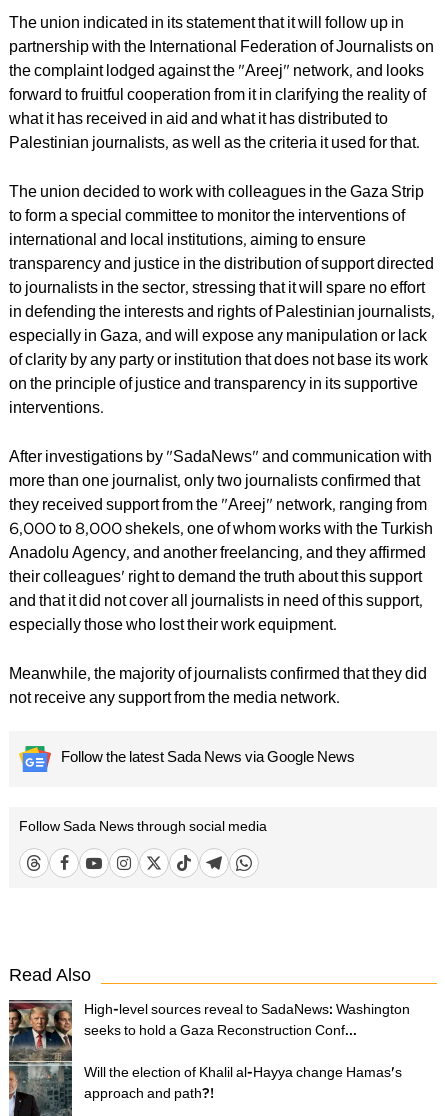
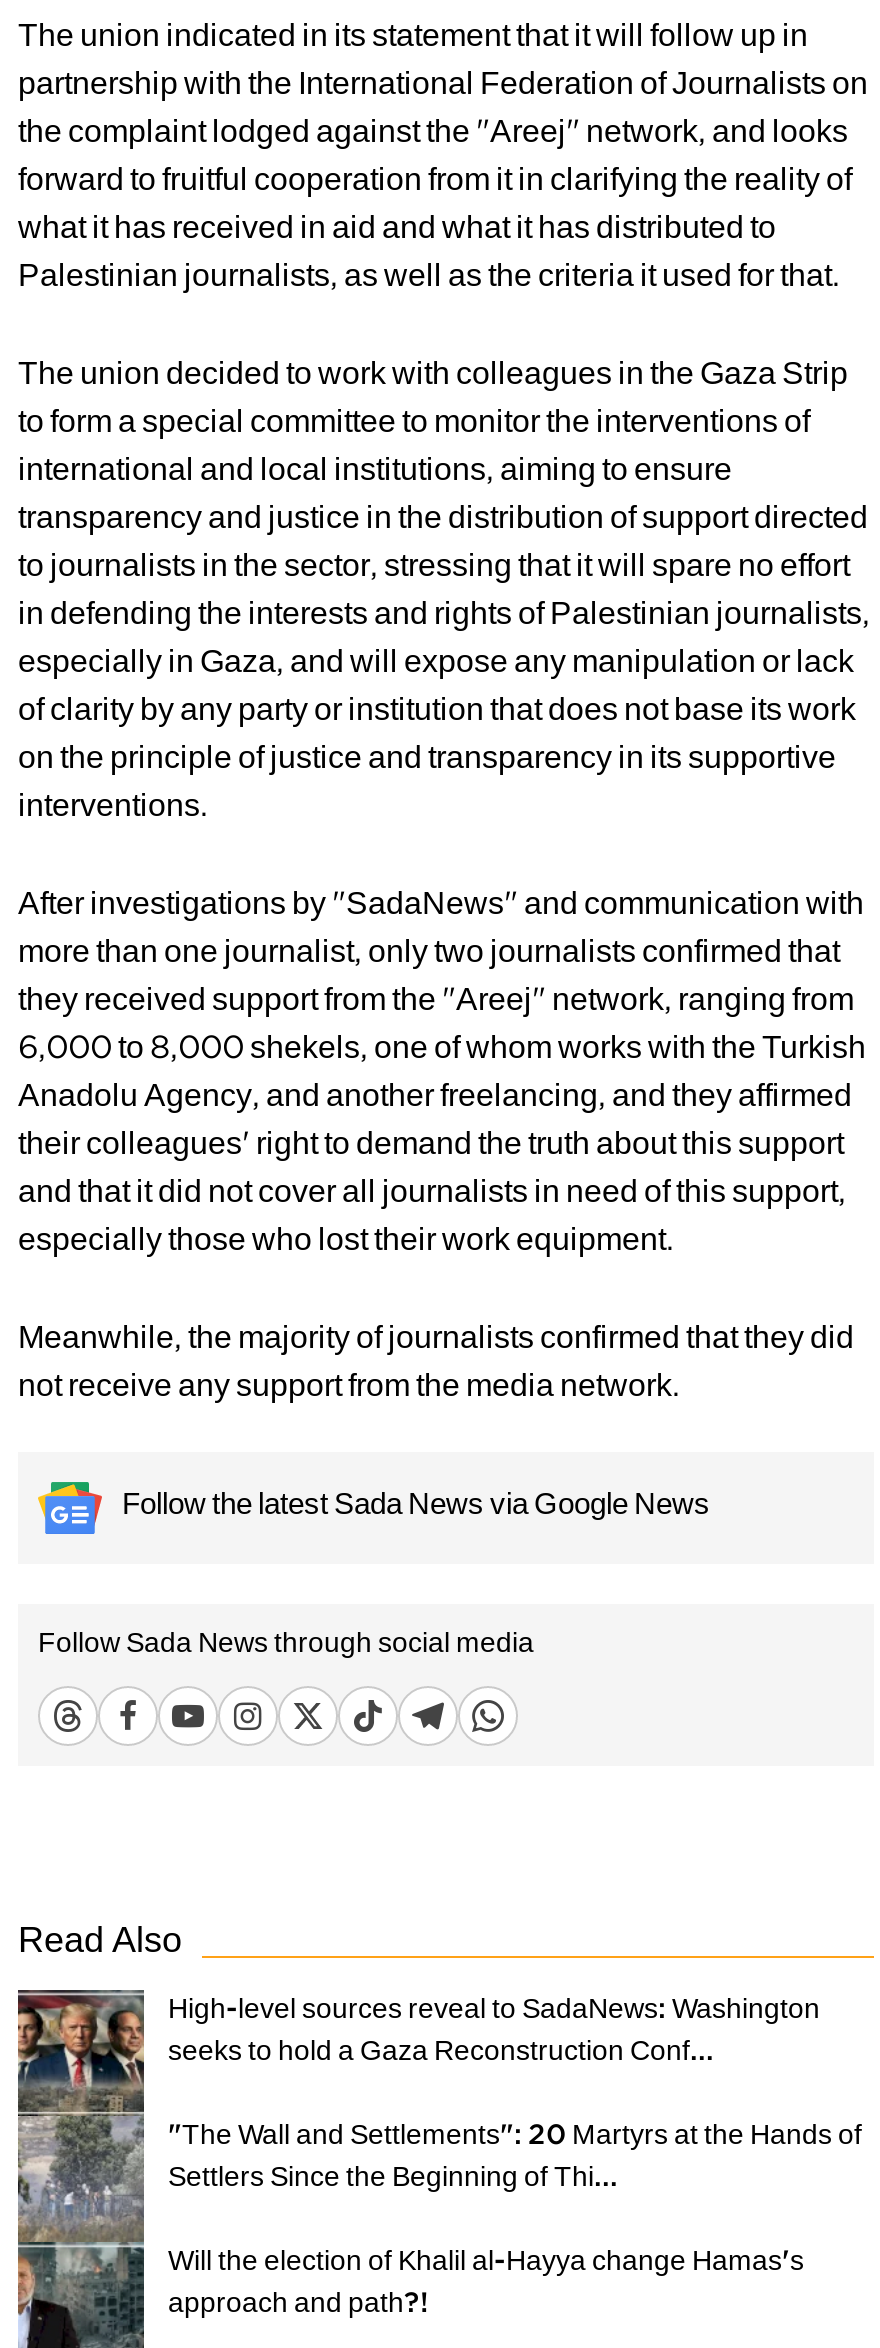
+ [image]
+ "The Wall and Settlements": 20 Martyrs at the Hands of
+ Settlers Since the Beginning of Thi...
